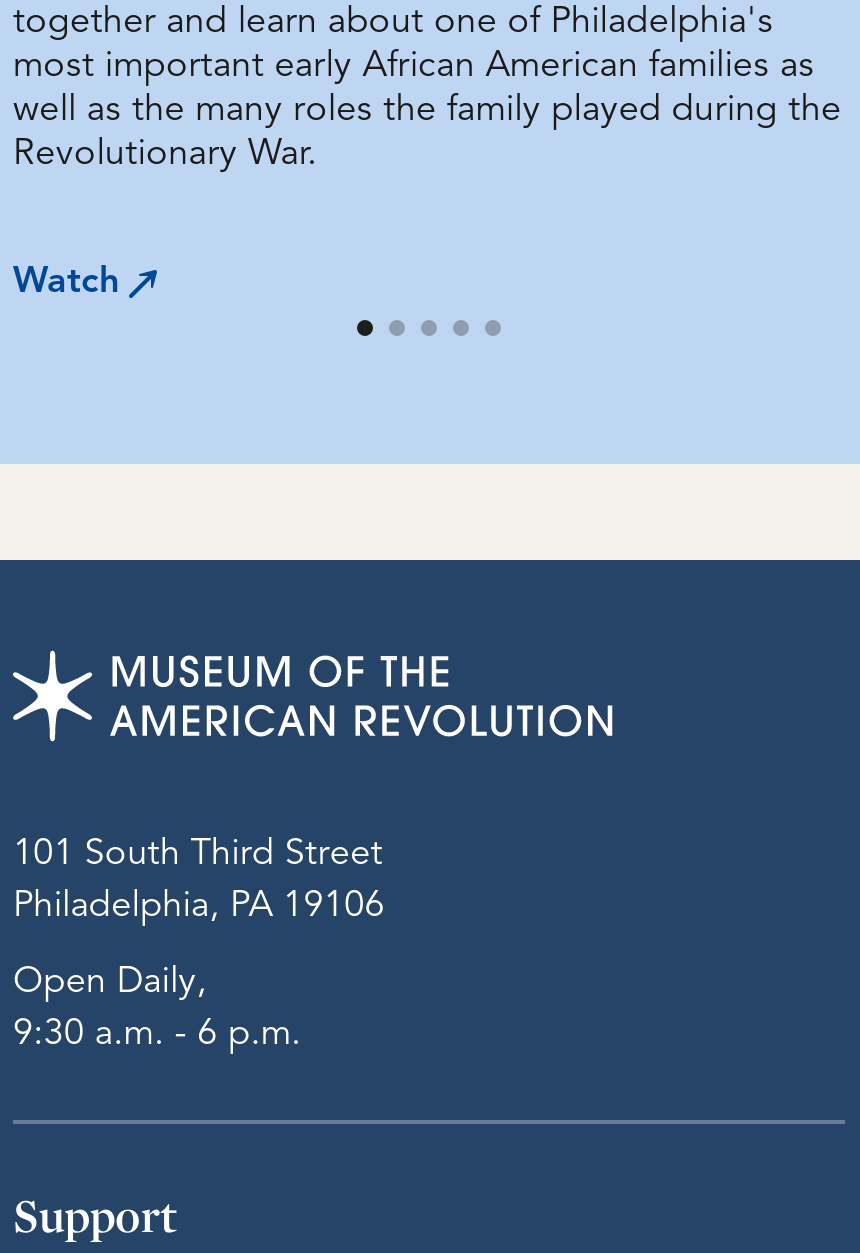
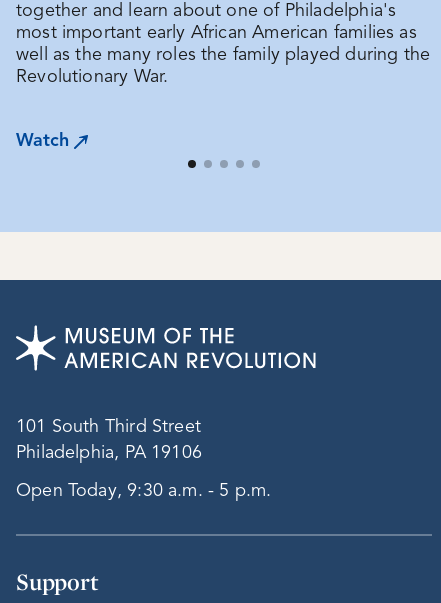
- Open Daily,
- 9:30 a.m. - 6 p.m.
+ Open Today, 9:30 a.m. - 5 p.m.
